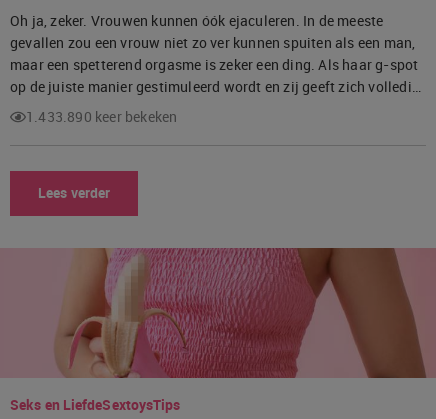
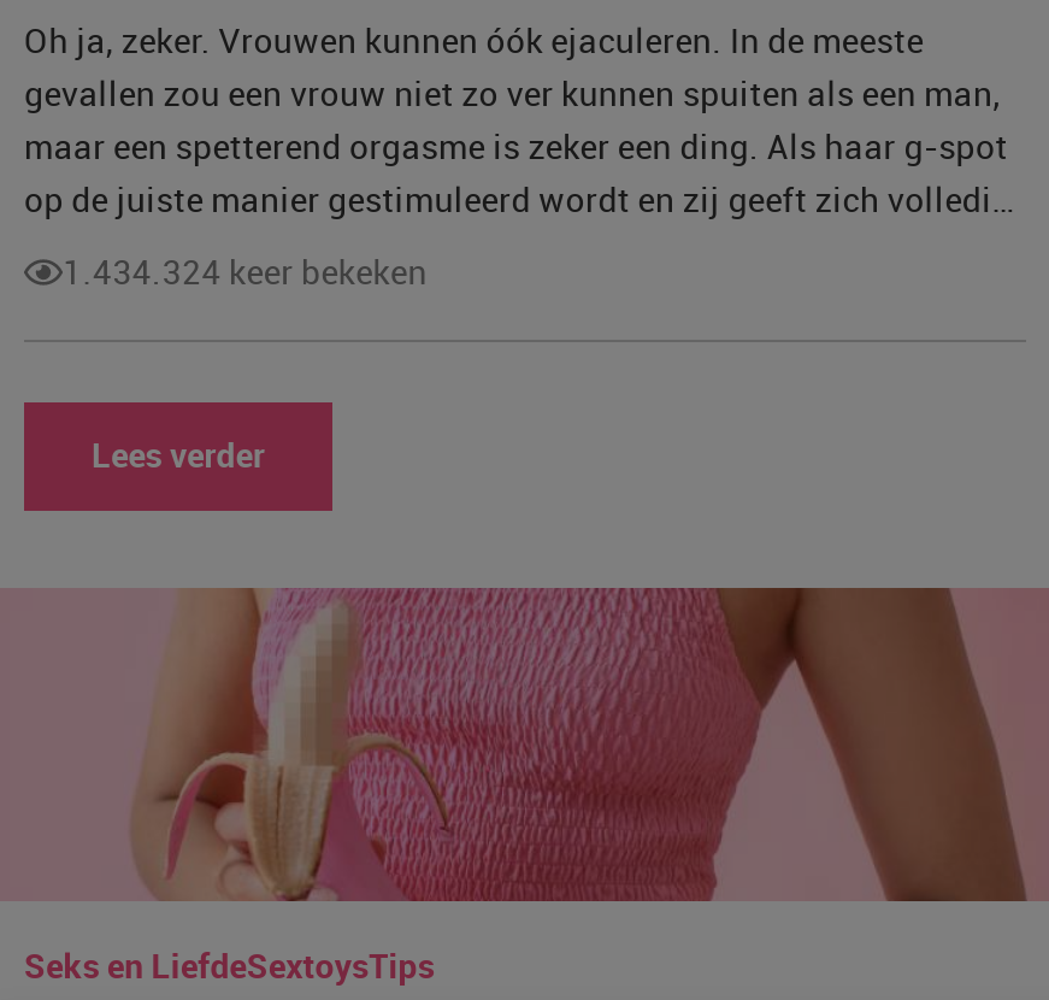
- 1.433.890 keer bekeken
+ 1.434.324 keer bekeken
